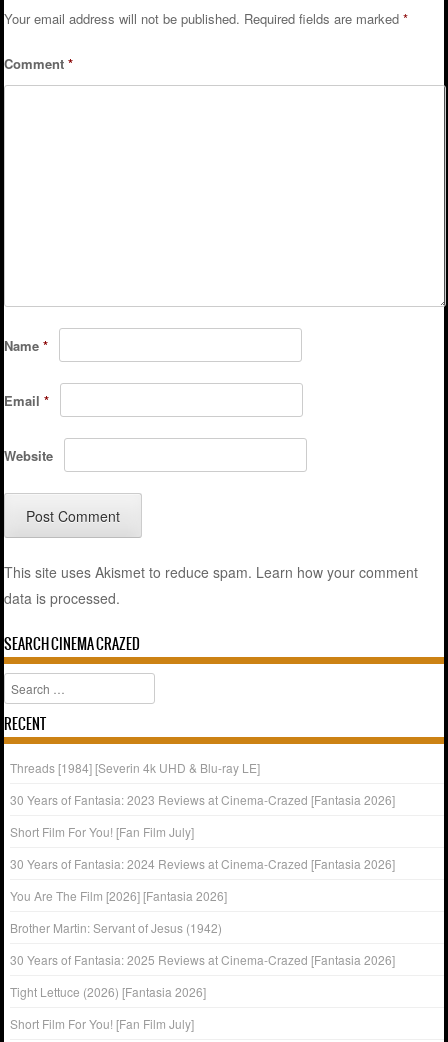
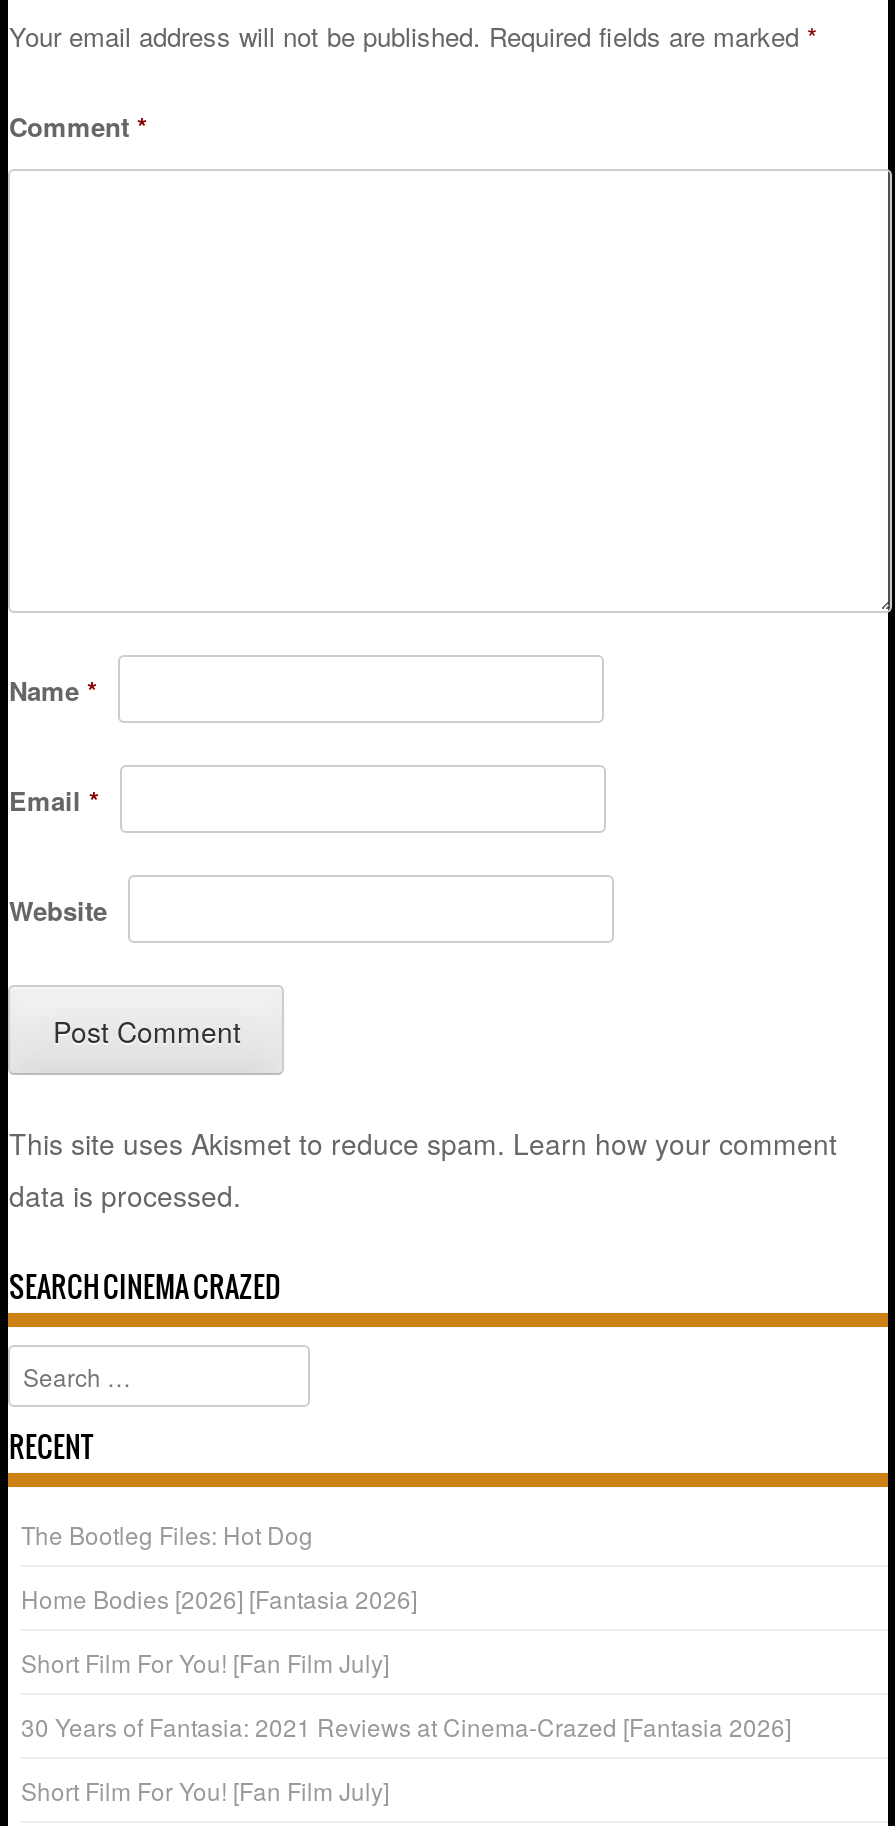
- Threads [1984] [Severin 4k UHD & Blu-ray LE]
+ The Bootleg Files: Hot Dog

- 30 Years of Fantasia: 2023 Reviews at Cinema-Crazed [Fantasia 2026]
+ Home Bodies [2026] [Fantasia 2026]

- 30 Years of Fantasia: 2024 Reviews at Cinema-Crazed [Fantasia 2026]
- You Are The Film [2026] [Fantasia 2026]
- Brother Martin: Servant of Jesus (1942)
- 30 Years of Fantasia: 2025 Reviews at Cinema-Crazed [Fantasia 2026]
- Tight Lettuce (2026) [Fantasia 2026]
+ 30 Years of Fantasia: 2021 Reviews at Cinema-Crazed [Fantasia 2026]
